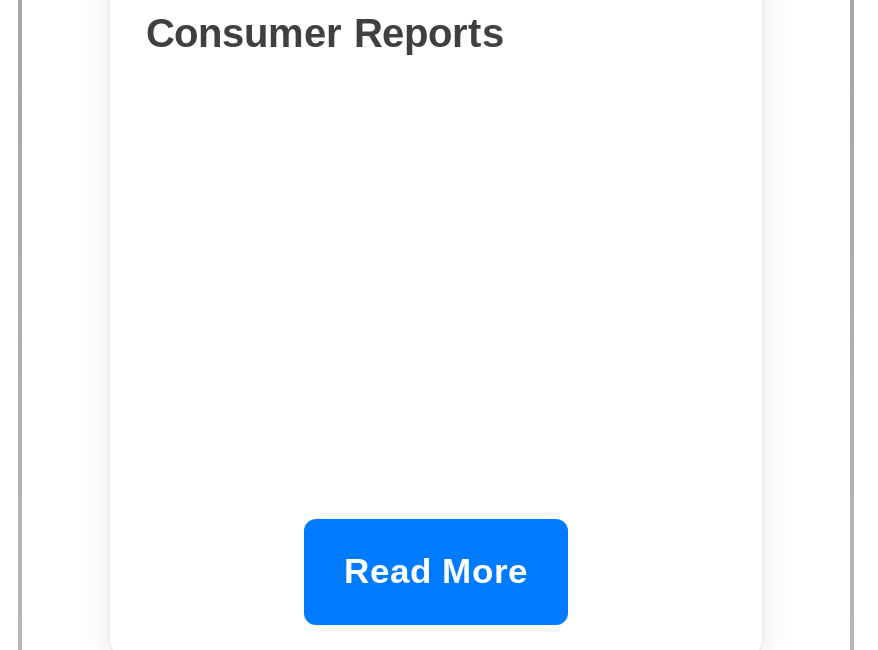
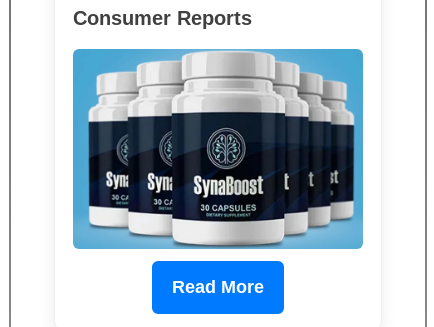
+ [image]
